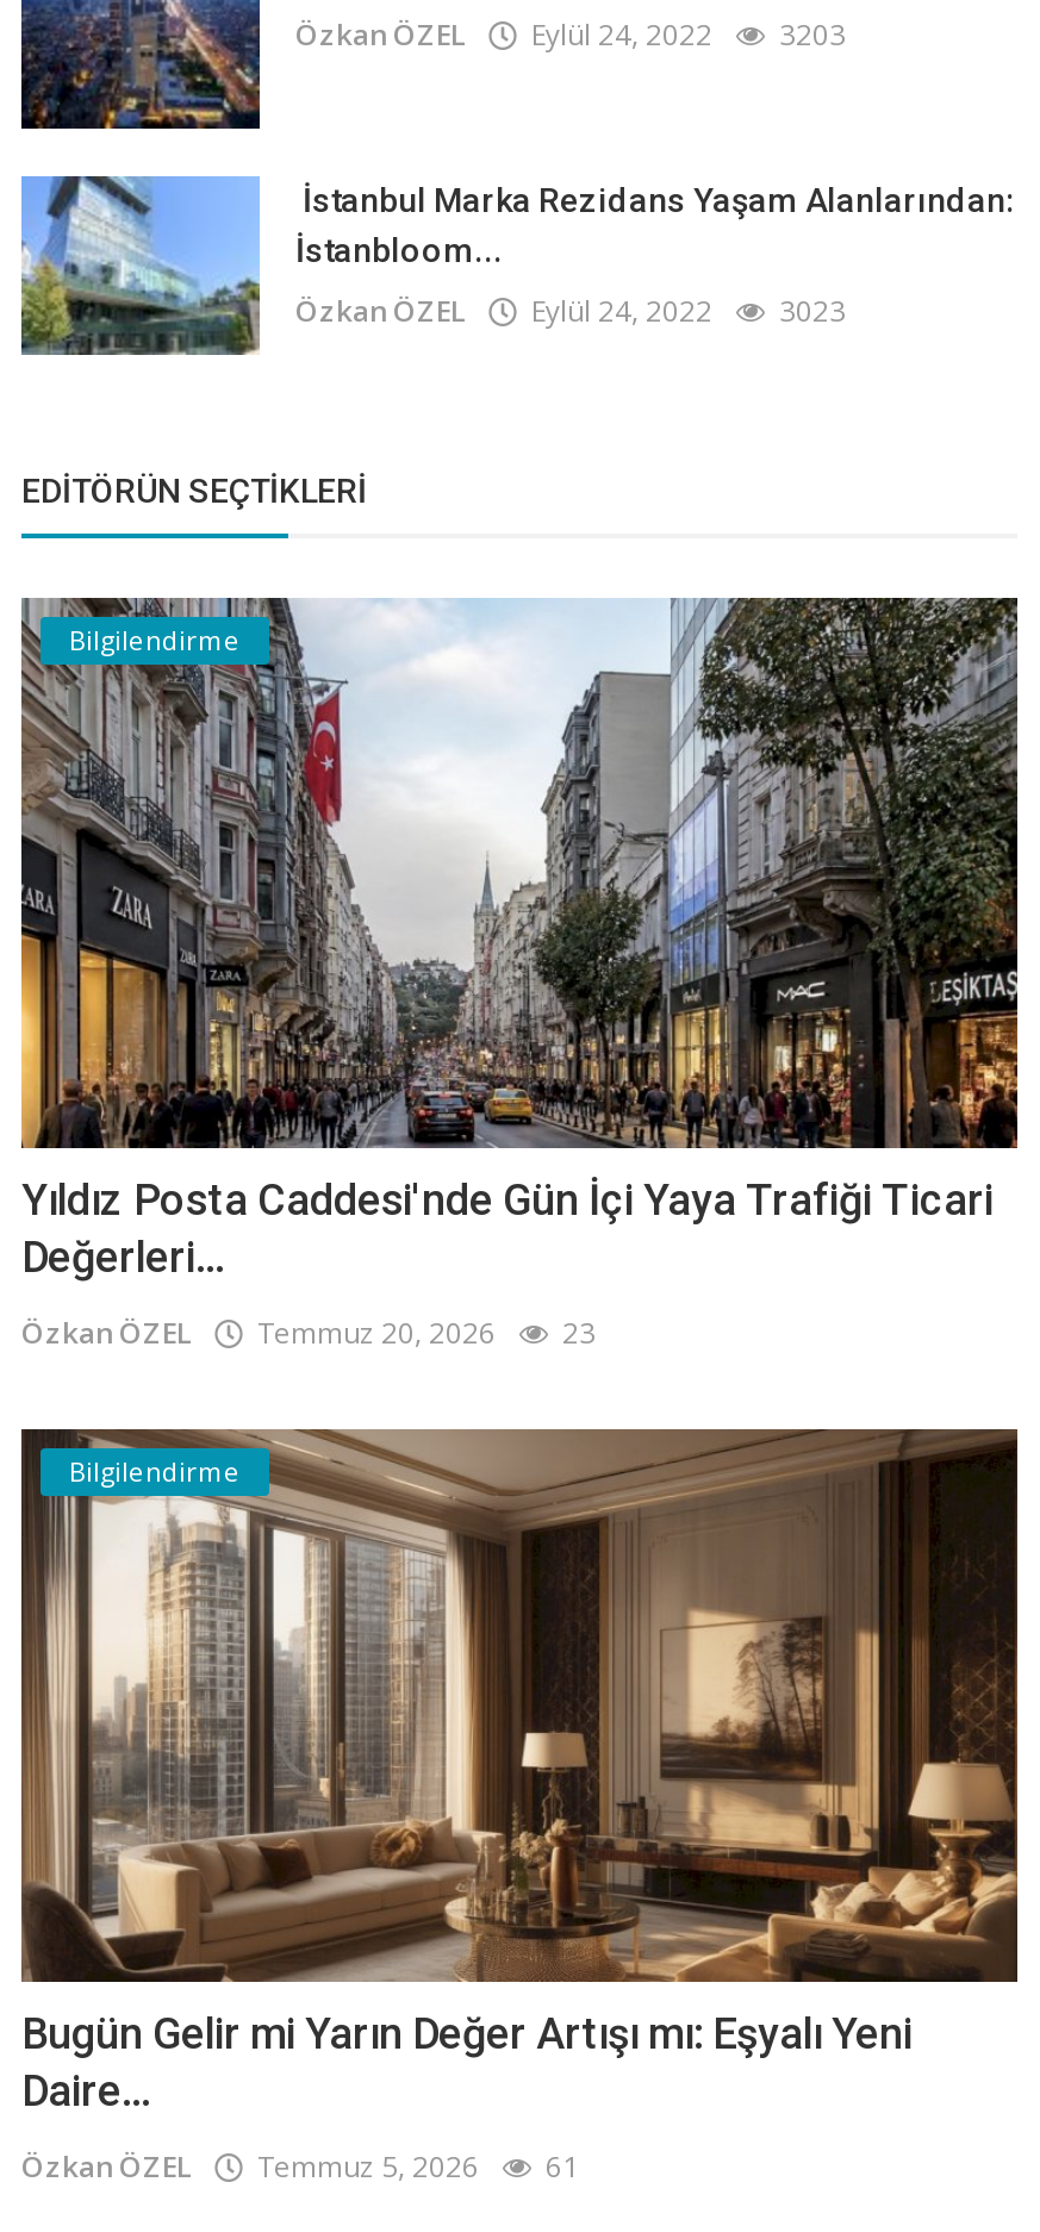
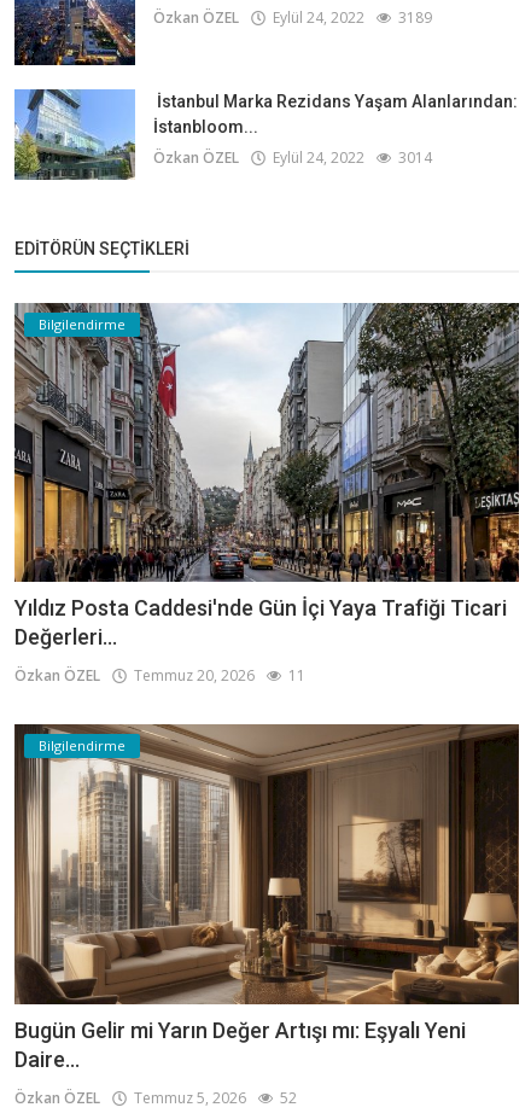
- Özkan ÖZEL Eylül 24, 2022 3203
+ Özkan ÖZEL Eylül 24, 2022 3189

- Özkan ÖZEL Eylül 24, 2022 3023
+ Özkan ÖZEL Eylül 24, 2022 3014

- Özkan ÖZEL Temmuz 20, 2026 23
+ Özkan ÖZEL Temmuz 20, 2026 11

- Özkan ÖZEL Temmuz 5, 2026 61
+ Özkan ÖZEL Temmuz 5, 2026 52
